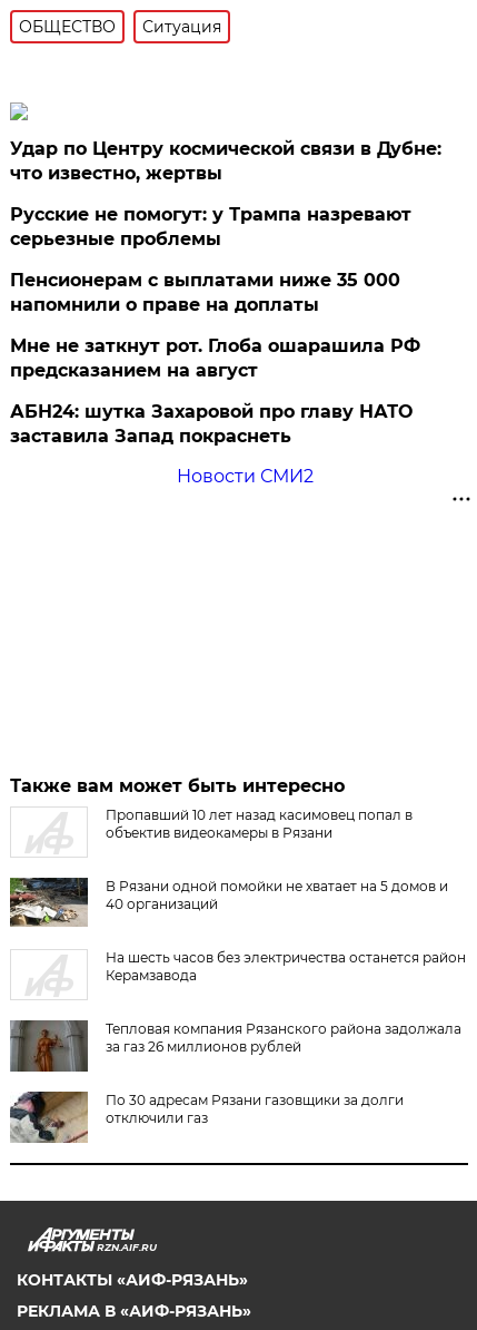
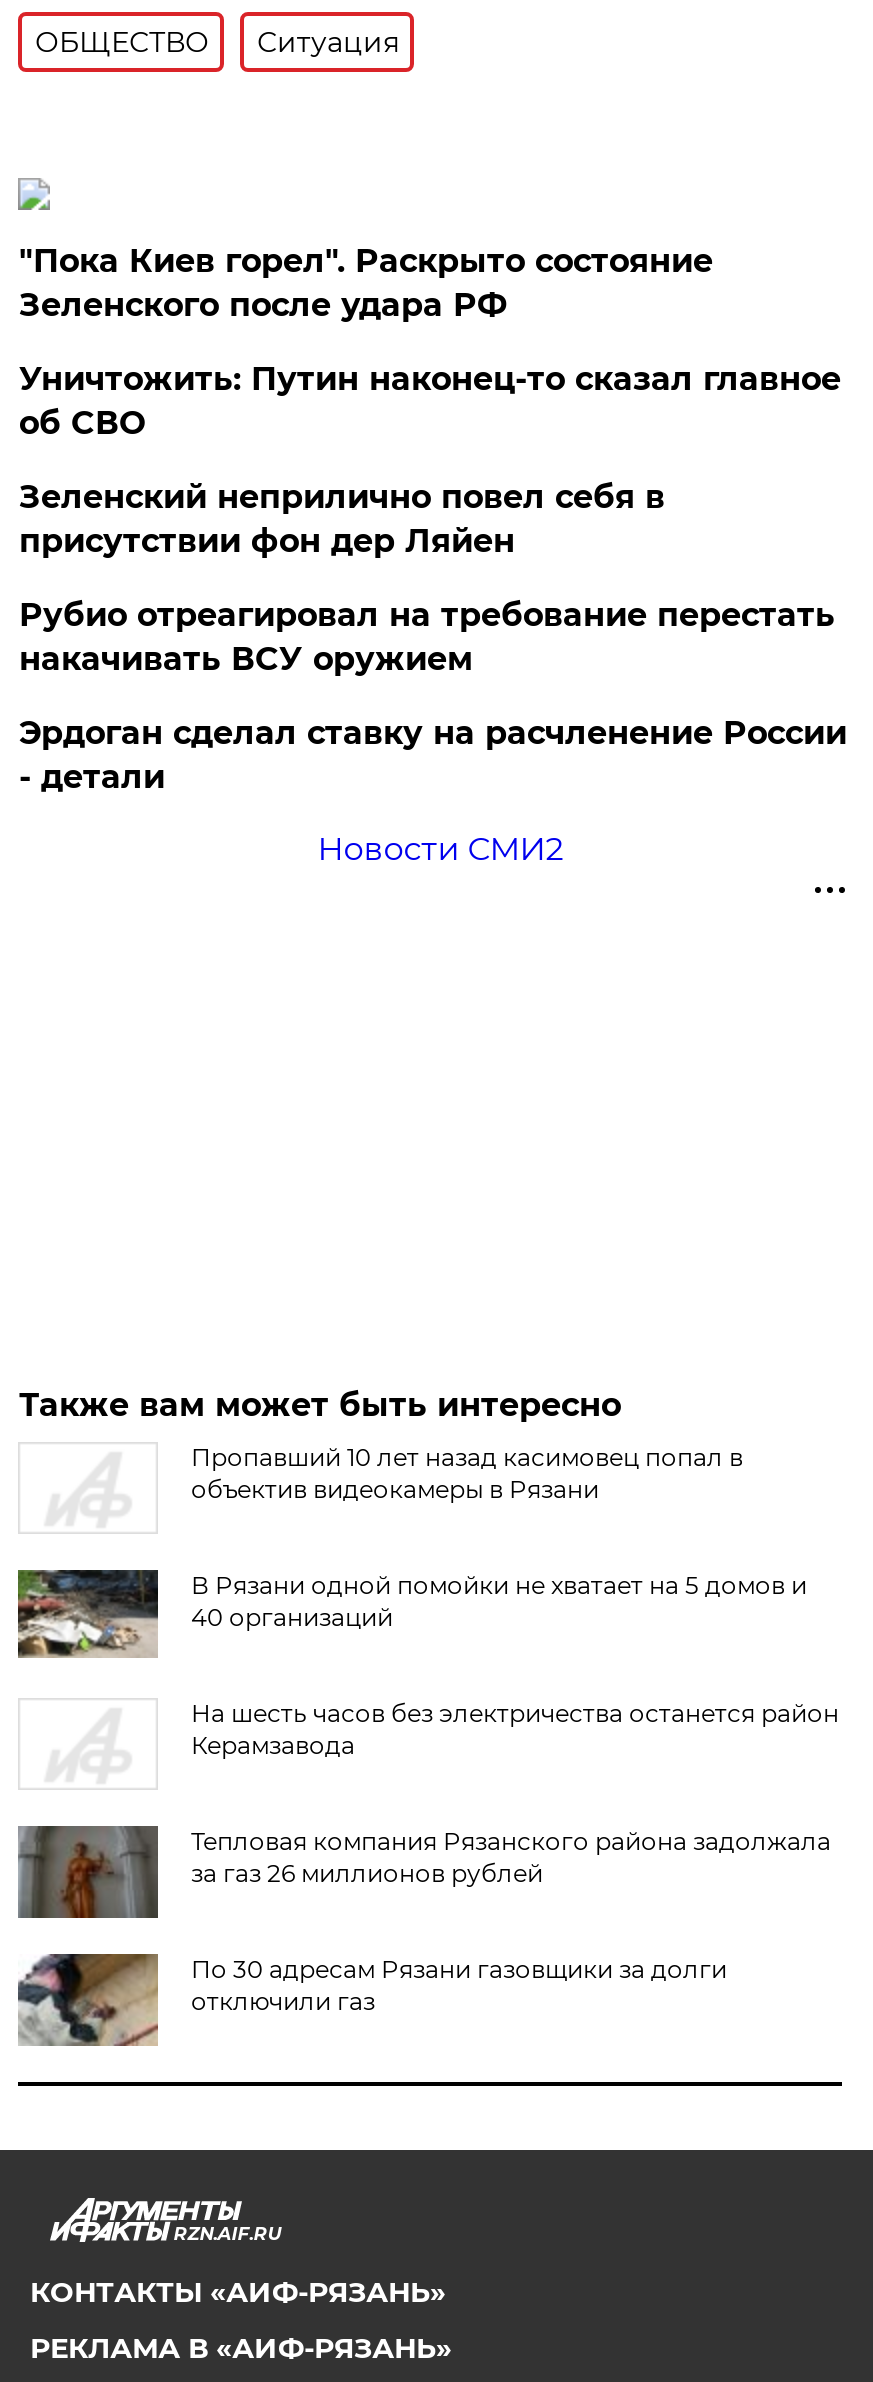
- Удар по Центру космической связи в Дубне:
- что известно, жертвы
+ "Пока Киев горел". Раскрыто состояние
+ Зеленского после удара РФ

- Русские не помогут: у Трампа назревают
- серьезные проблемы
+ Уничтожить: Путин наконец-то сказал главное
+ об СВО

- Пенсионерам с выплатами ниже 35 000
- напомнили о праве на доплаты
+ Зеленский неприлично повел cебя в
+ присутствии фон дер Ляйен

- Мне не заткнут рот. Глоба ошарашила РФ
- предсказанием на август
+ Рубио отреагировал на требование перестать
+ накачивать ВСУ оружием

- АБН24: шутка Захаровой про главу НАТО
- заставила Запад покраснеть
+ Эрдоган сделал ставку на расчленение России
+ - детали
